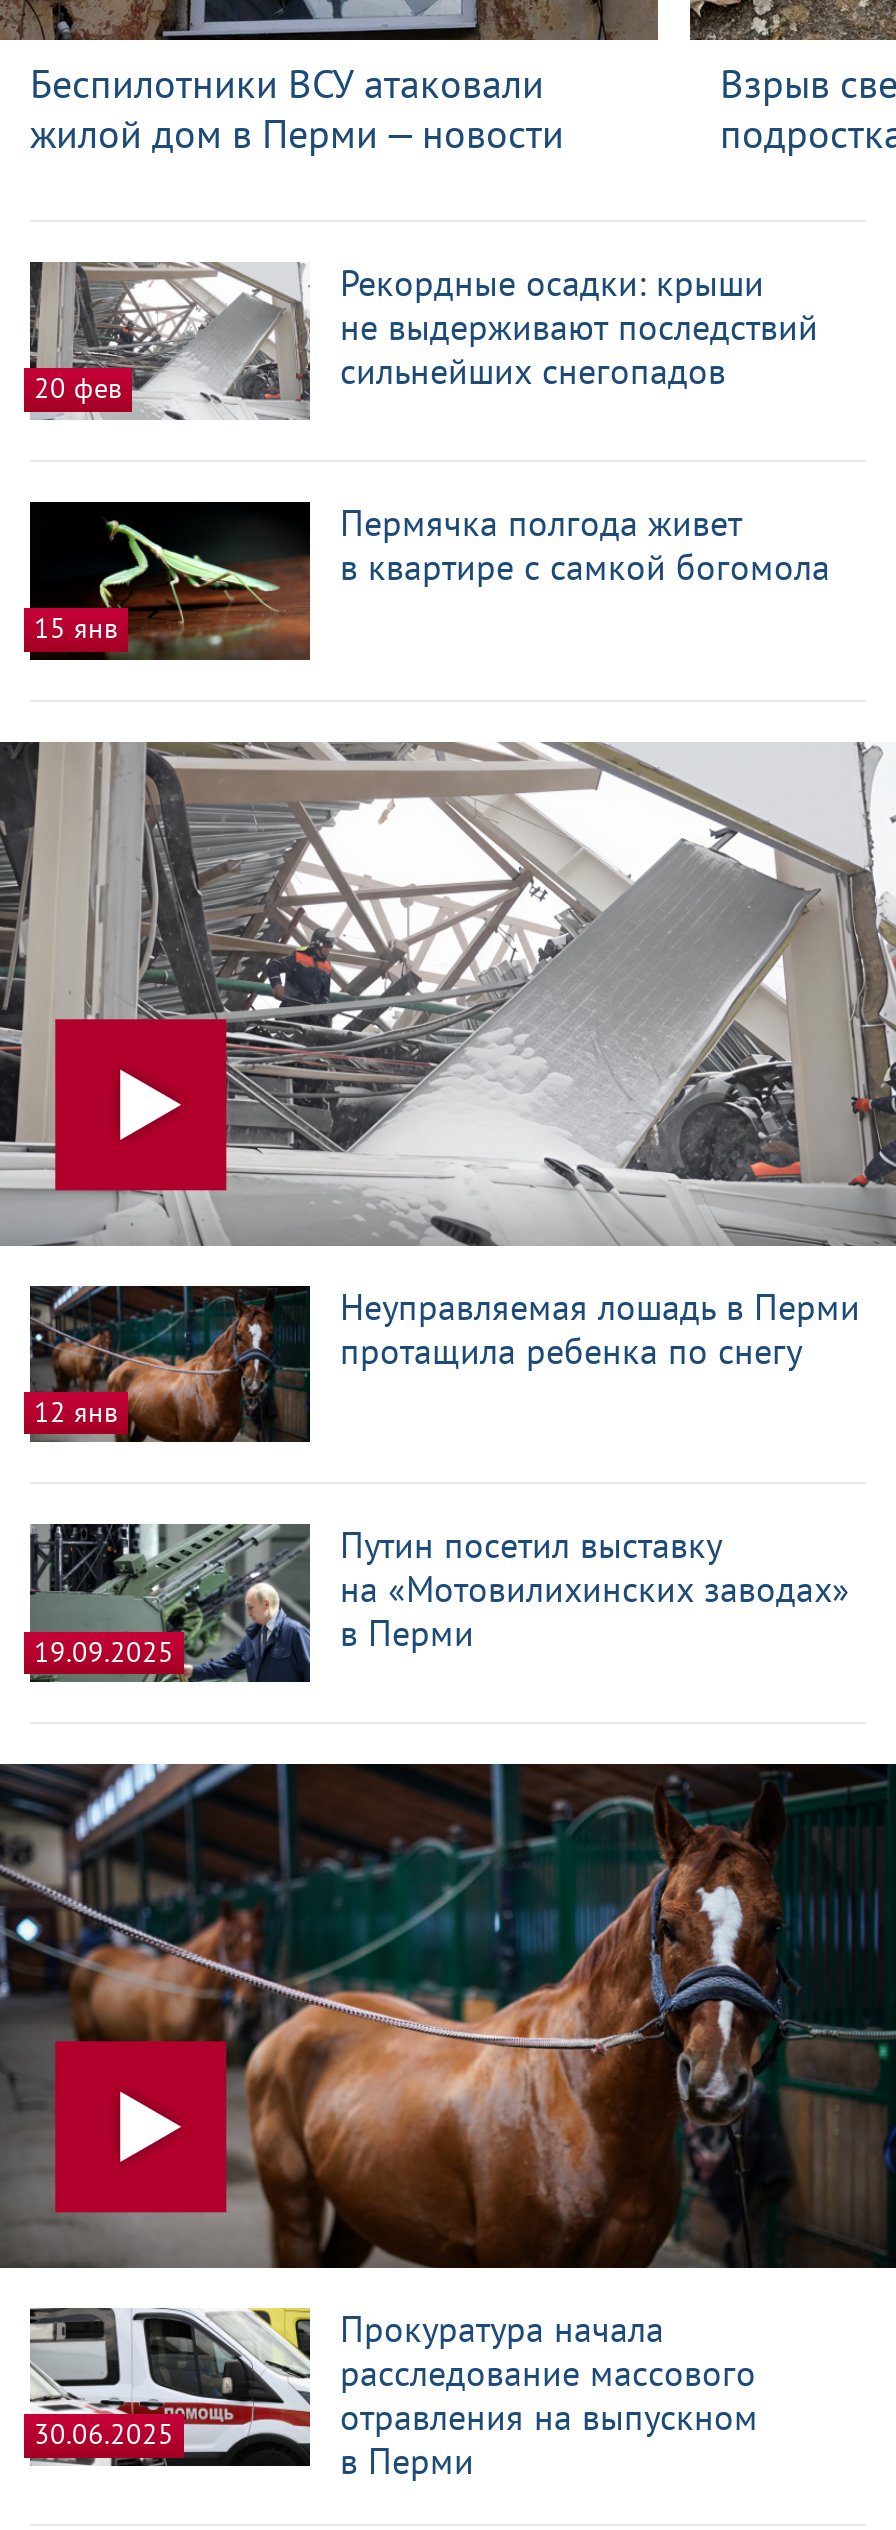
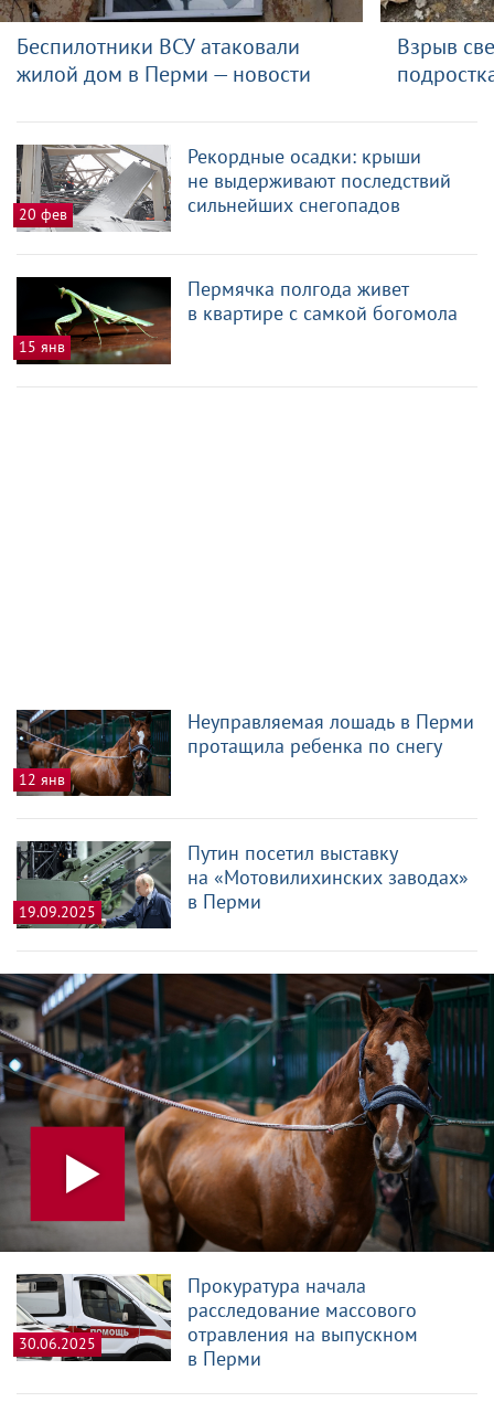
- [image]
